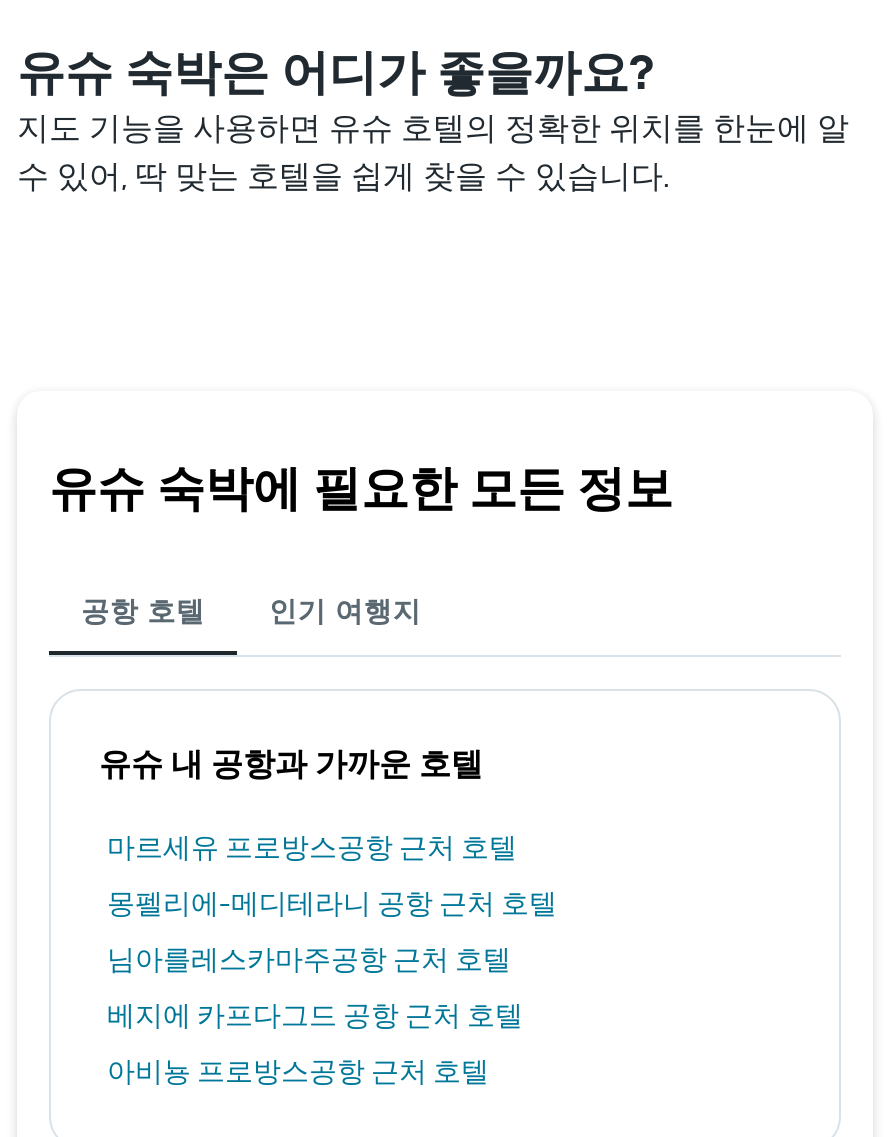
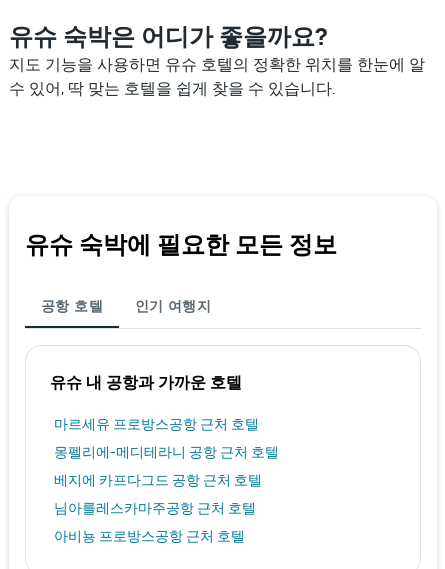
moved down: 님아를레스카마주공항 근처 호텔

moved up: 베지에 카프다그드 공항 근처 호텔
